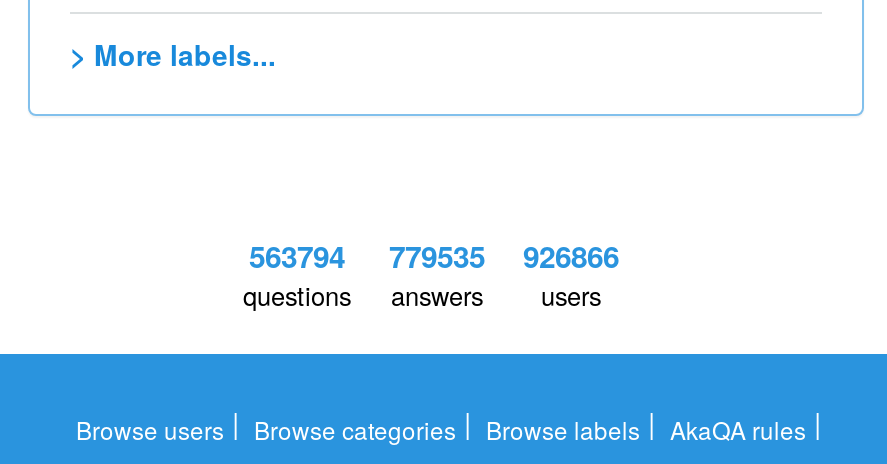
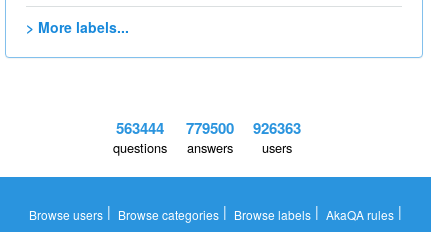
- 563794
+ 563444

- 779535
+ 779500

- 926866
+ 926363
